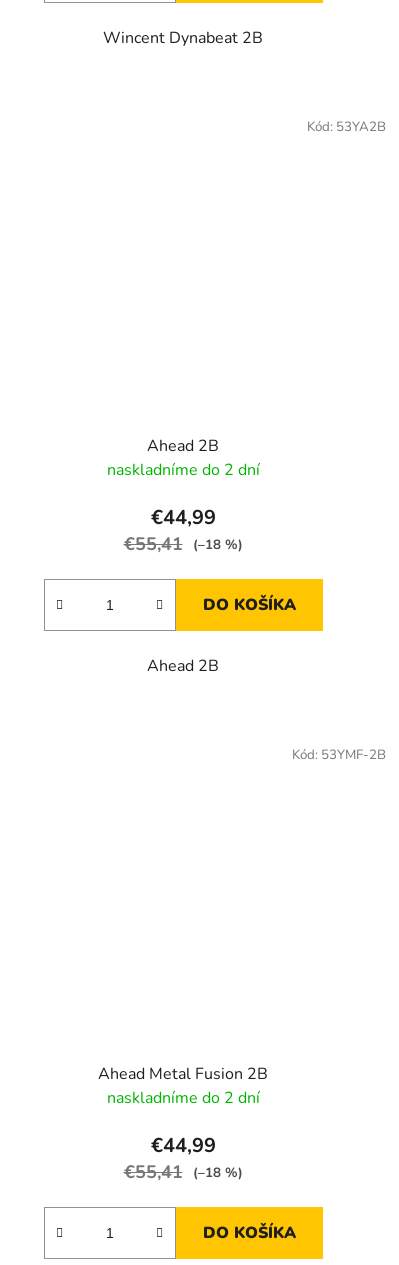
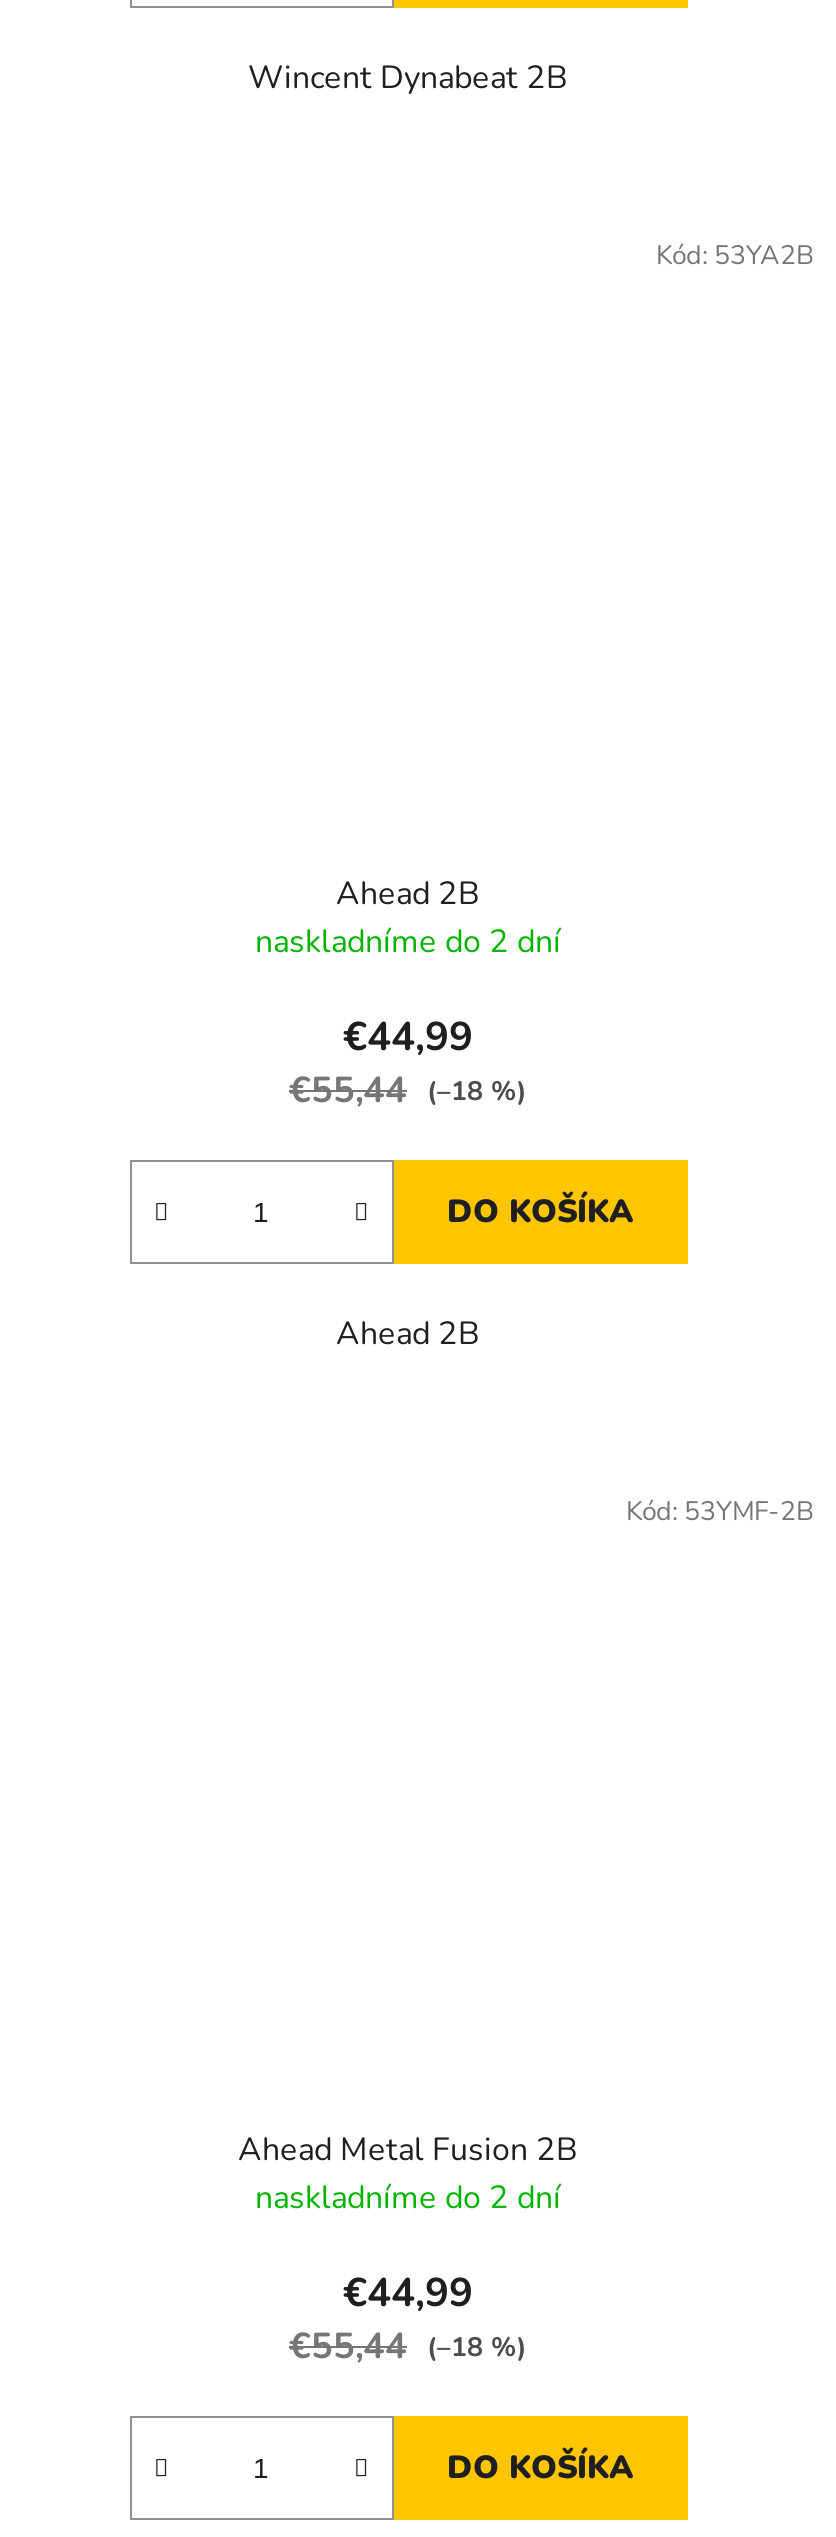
- €55,41 (–18 %)
+ €55,44 (–18 %)

- €55,41 (–18 %)
+ €55,44 (–18 %)
